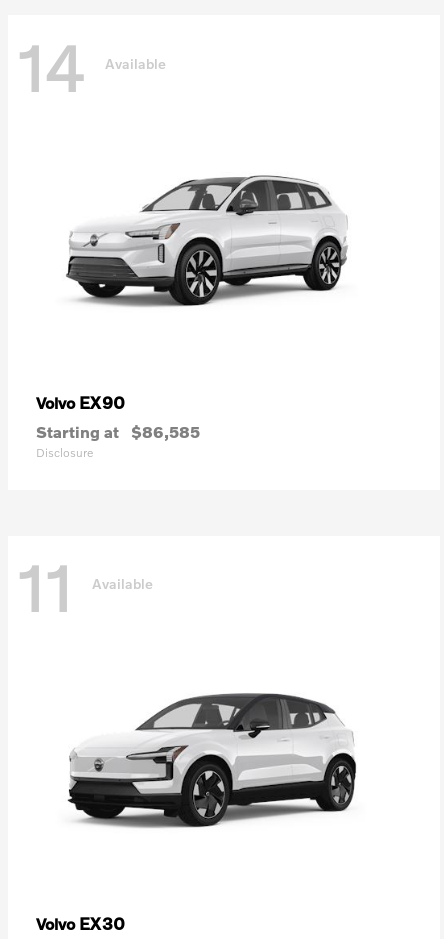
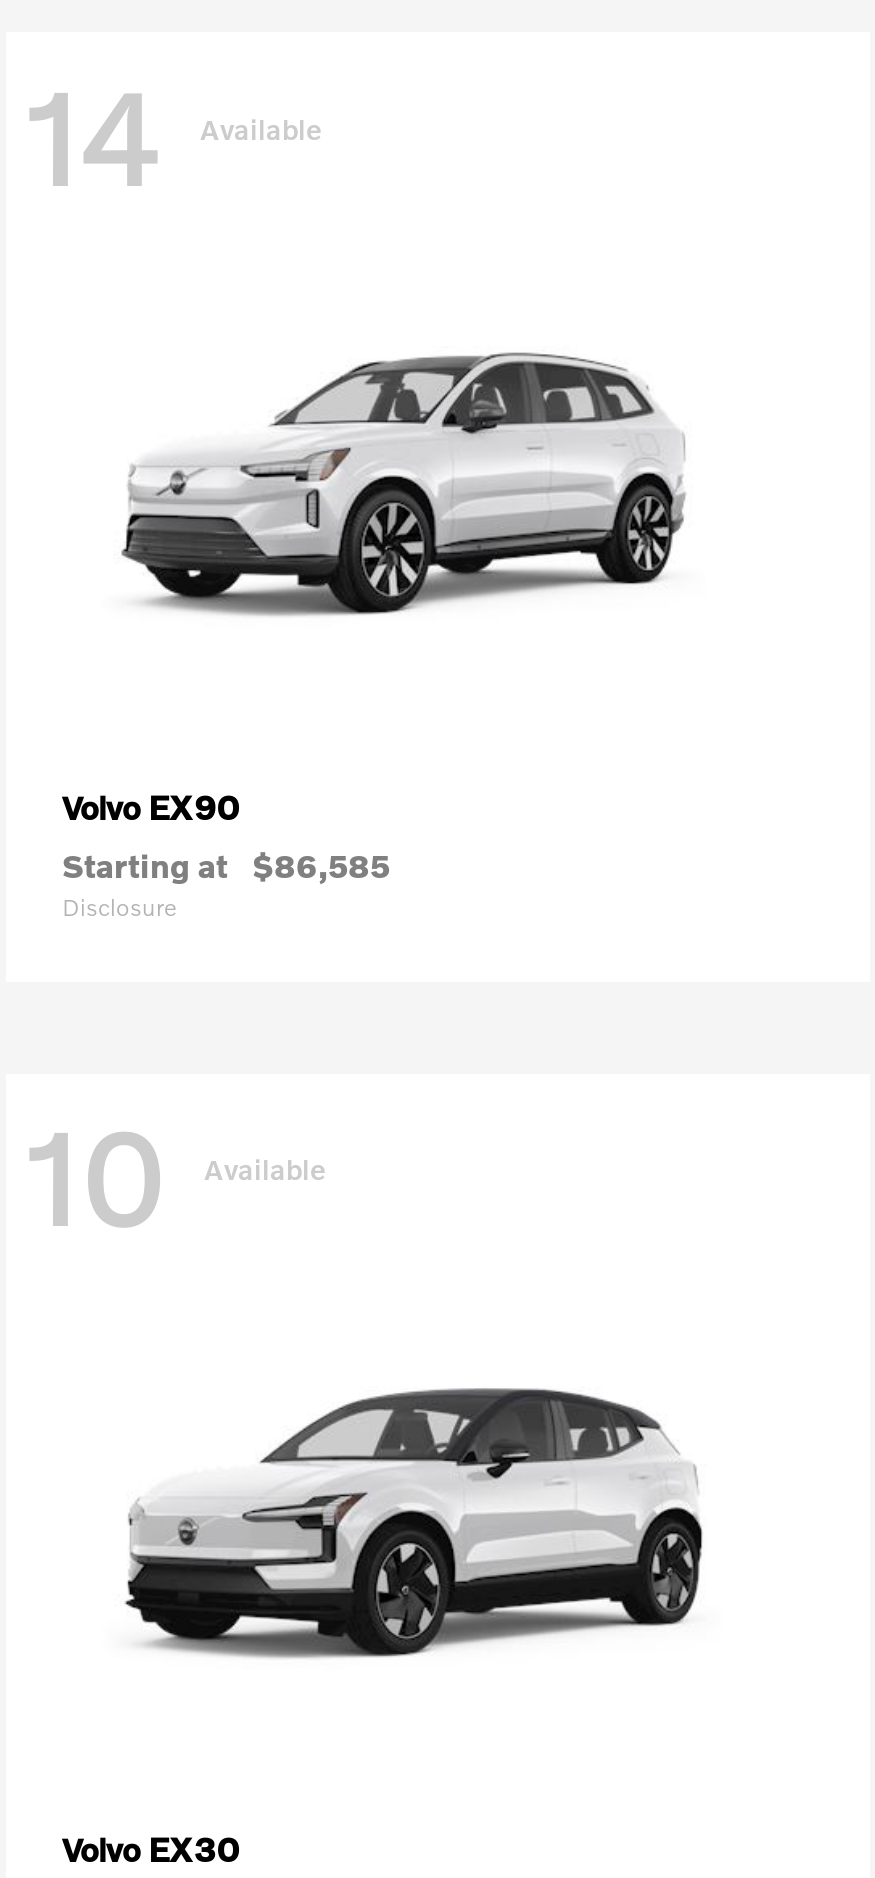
- 11 Available
+ 10 Available
